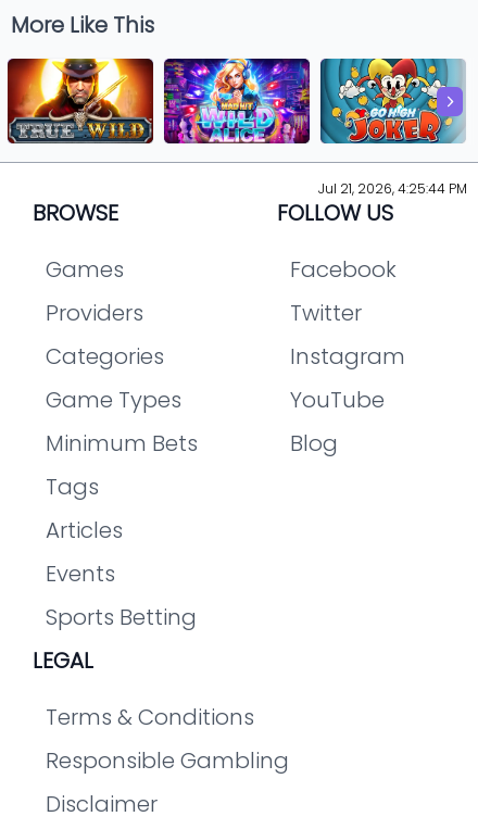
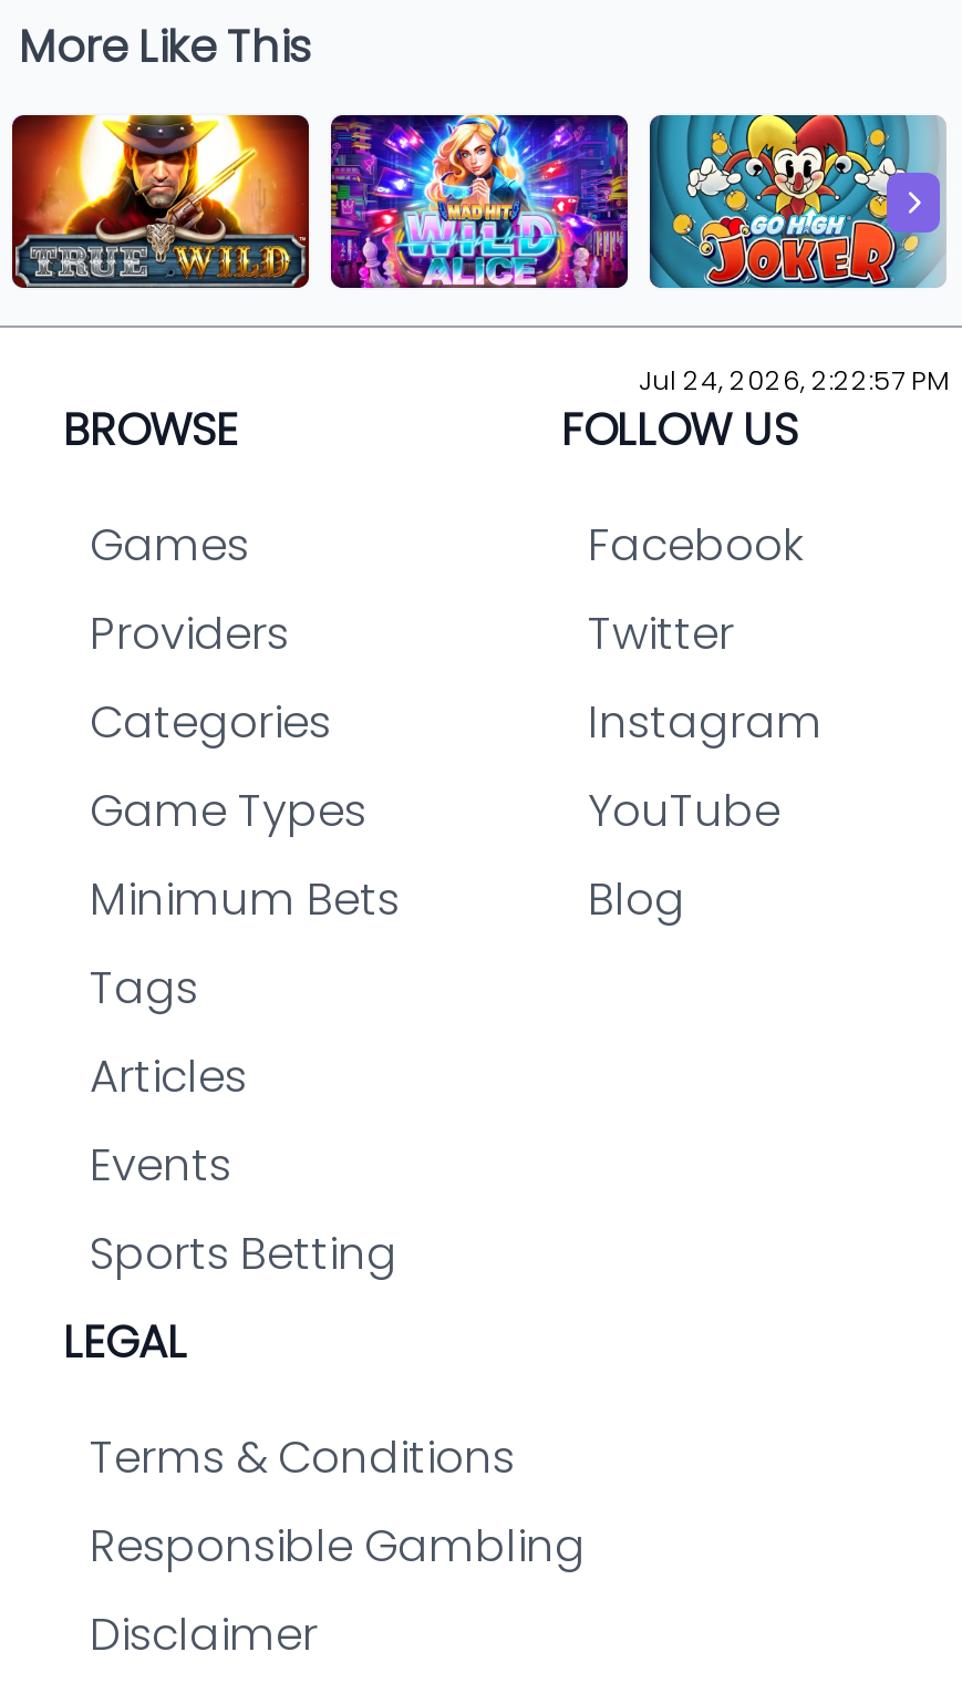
- Jul 21, 2026, 4:25:44 PM
+ Jul 24, 2026, 2:22:57 PM
